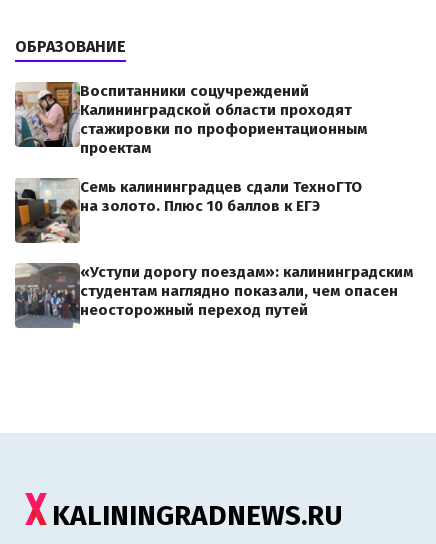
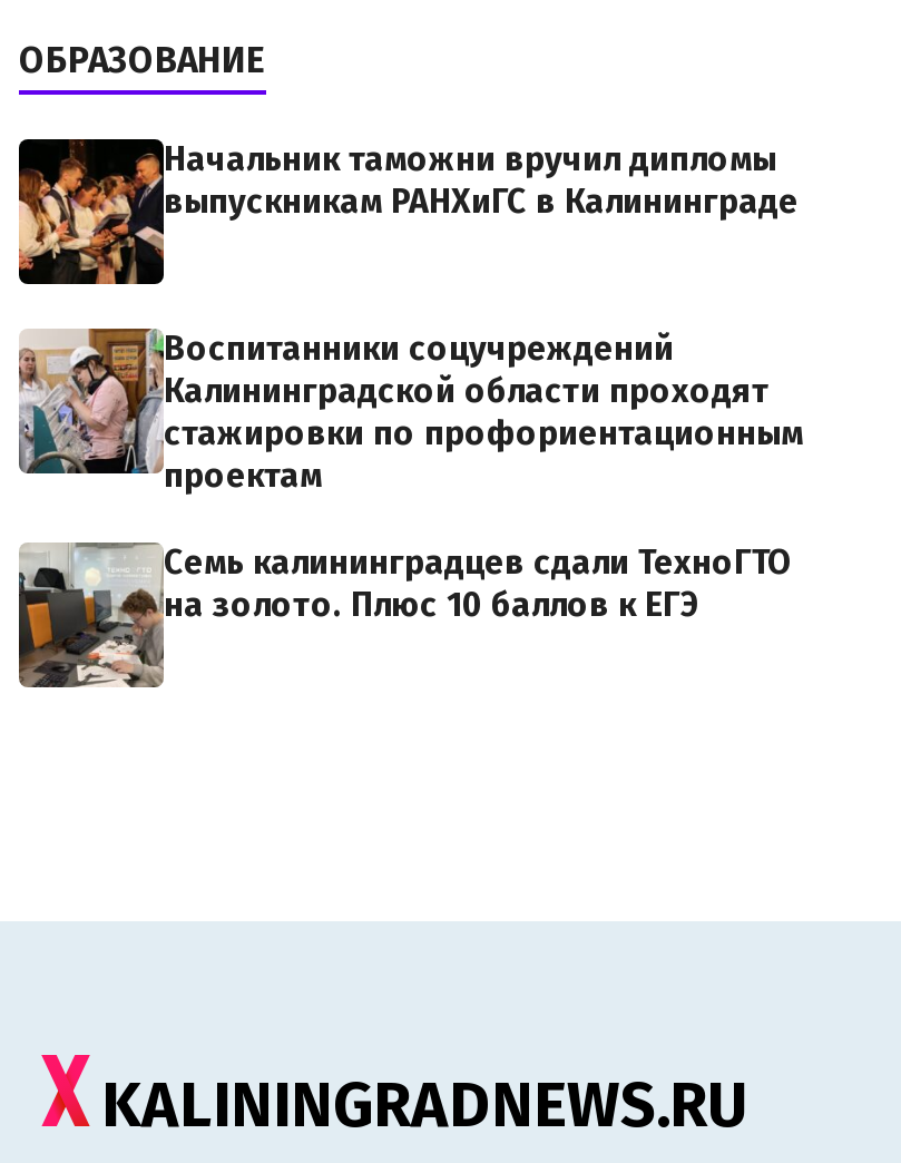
+ [image]
+ Начальник таможни вручил дипломы
+ выпускникам РАНХиГС в Калининграде

moved down: [image] | Воспитанники соцучреждений | Калининградской области проходят | стажировки по профориентационным | проектам | Семь калининградцев сдали ТехноГТО | на золото. Плюс 10 баллов к ЕГЭ

- [image]
- «Уступи дорогу поездам»: калининградским
- студентам наглядно показали, чем опасен
- неосторожный переход путей
